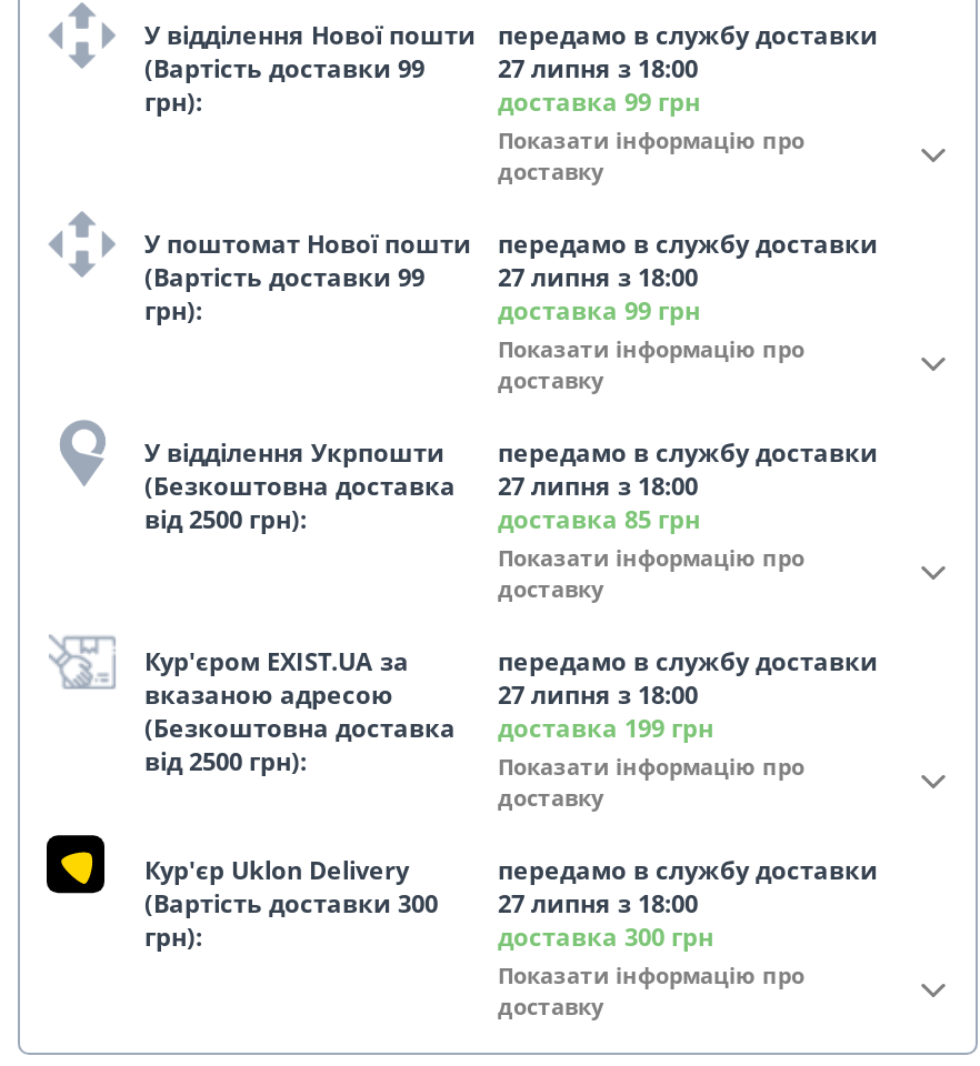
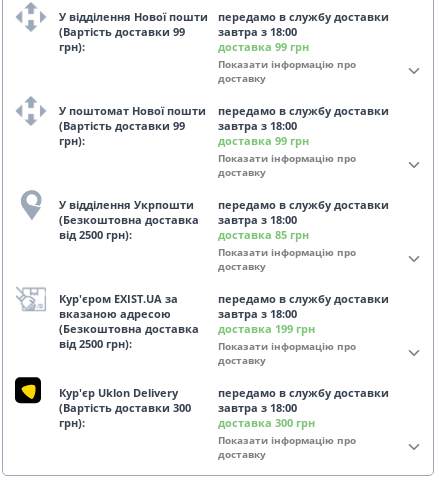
- 27 липня з 18:00
+ завтра з 18:00

- 27 липня з 18:00
+ завтра з 18:00

- (Безкоштовна доставка 27 липня з 18:00
+ (Безкоштовна доставка завтра з 18:00

- 27 липня з 18:00
+ завтра з 18:00

- (Вартість доставки 300 27 липня з 18:00
+ (Вартість доставки 300 завтра з 18:00
